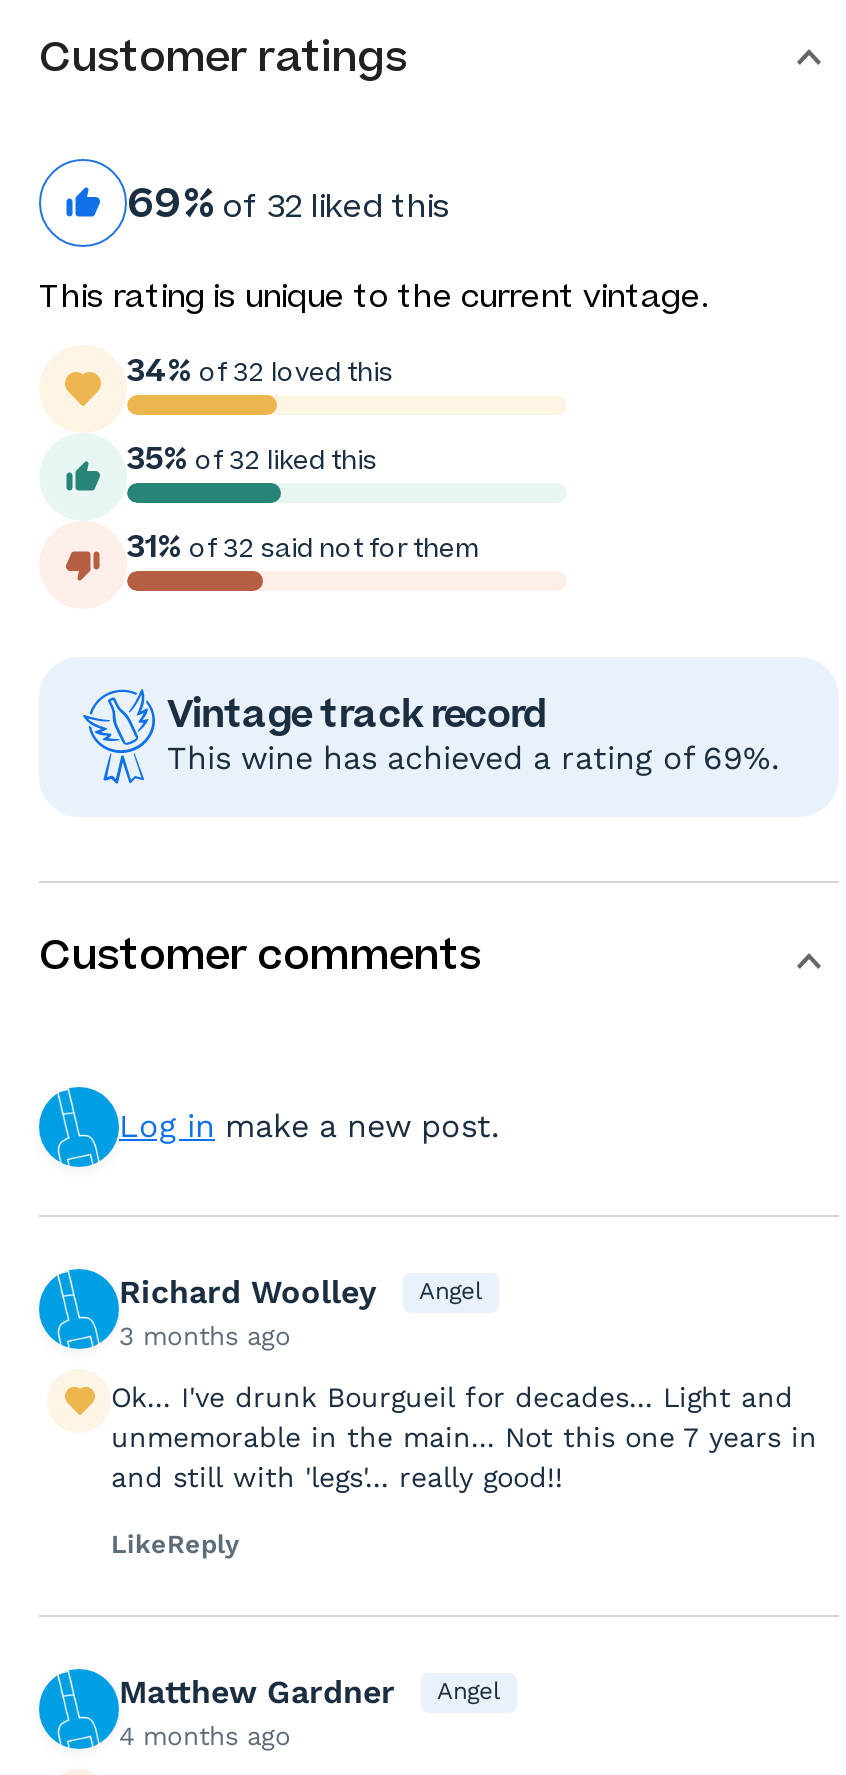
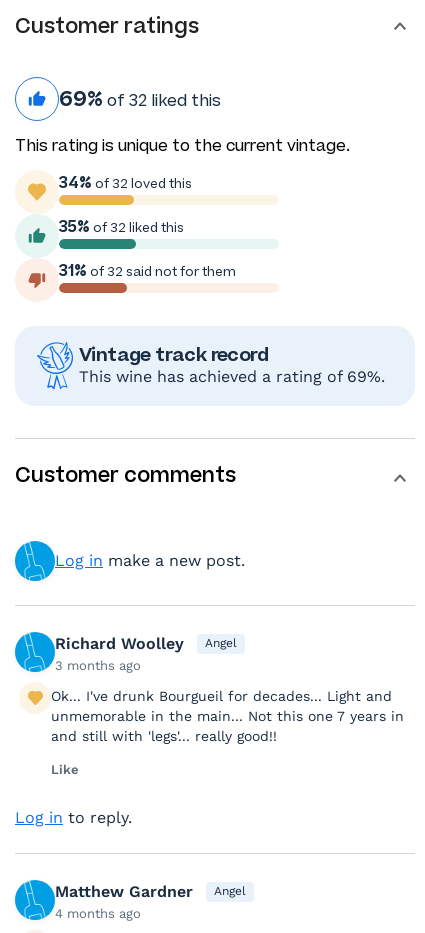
- LikeReply
+ Like
+ Log in to reply.
